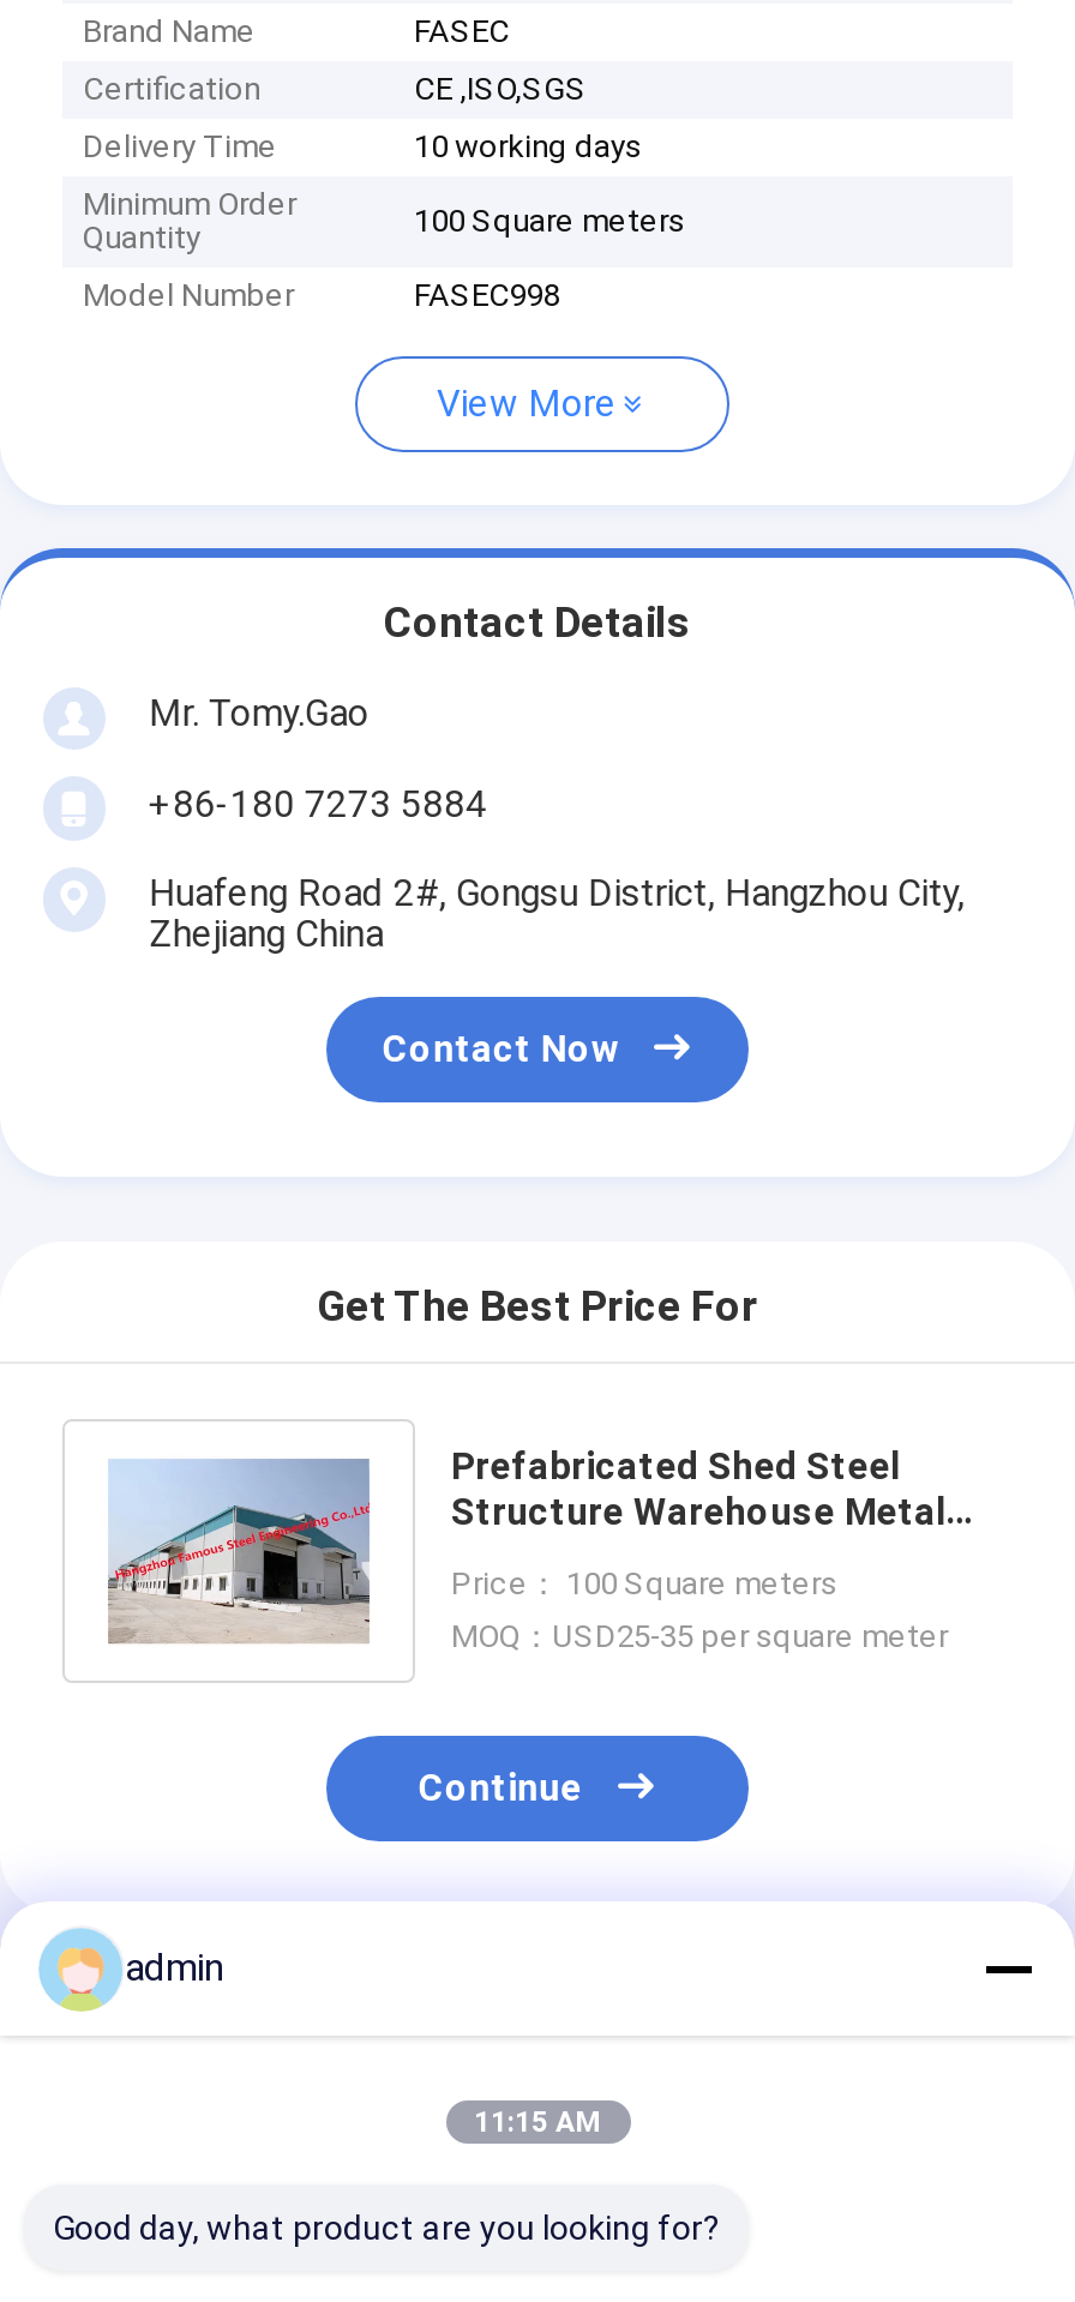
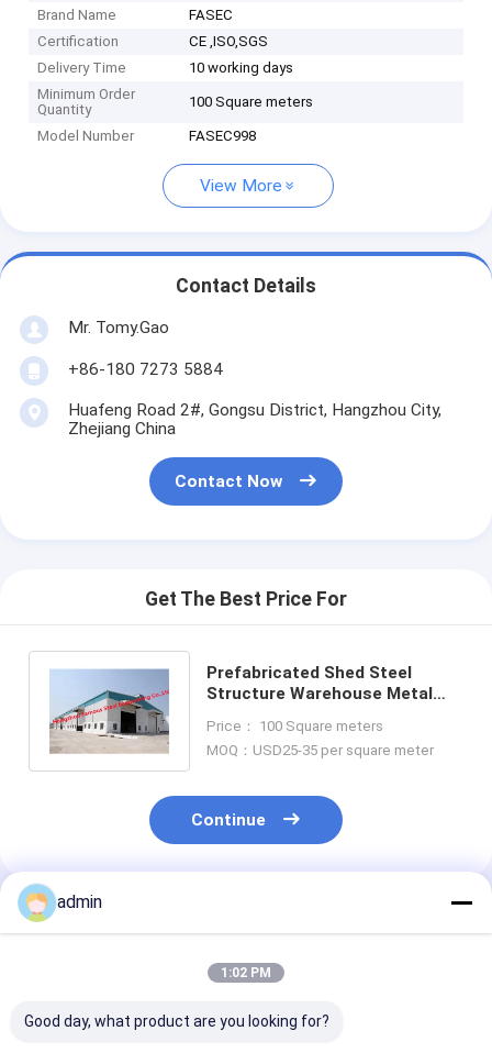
- 11:15 AM
+ 1:02 PM
